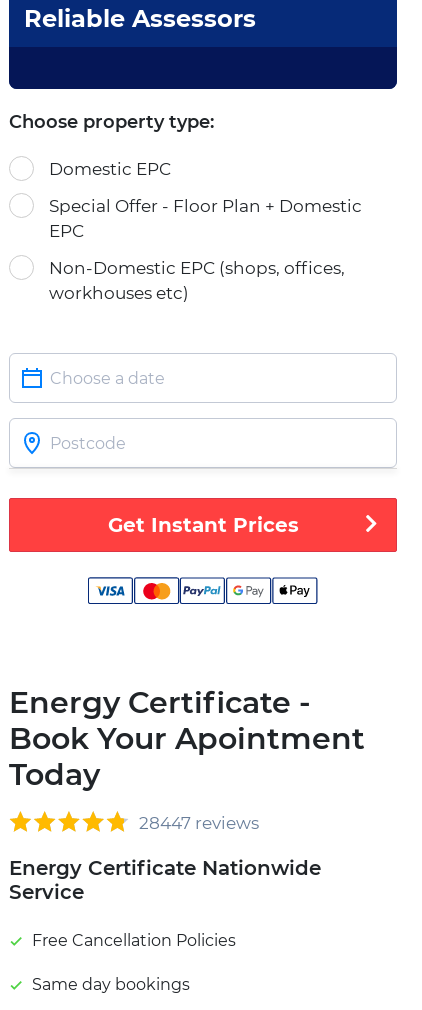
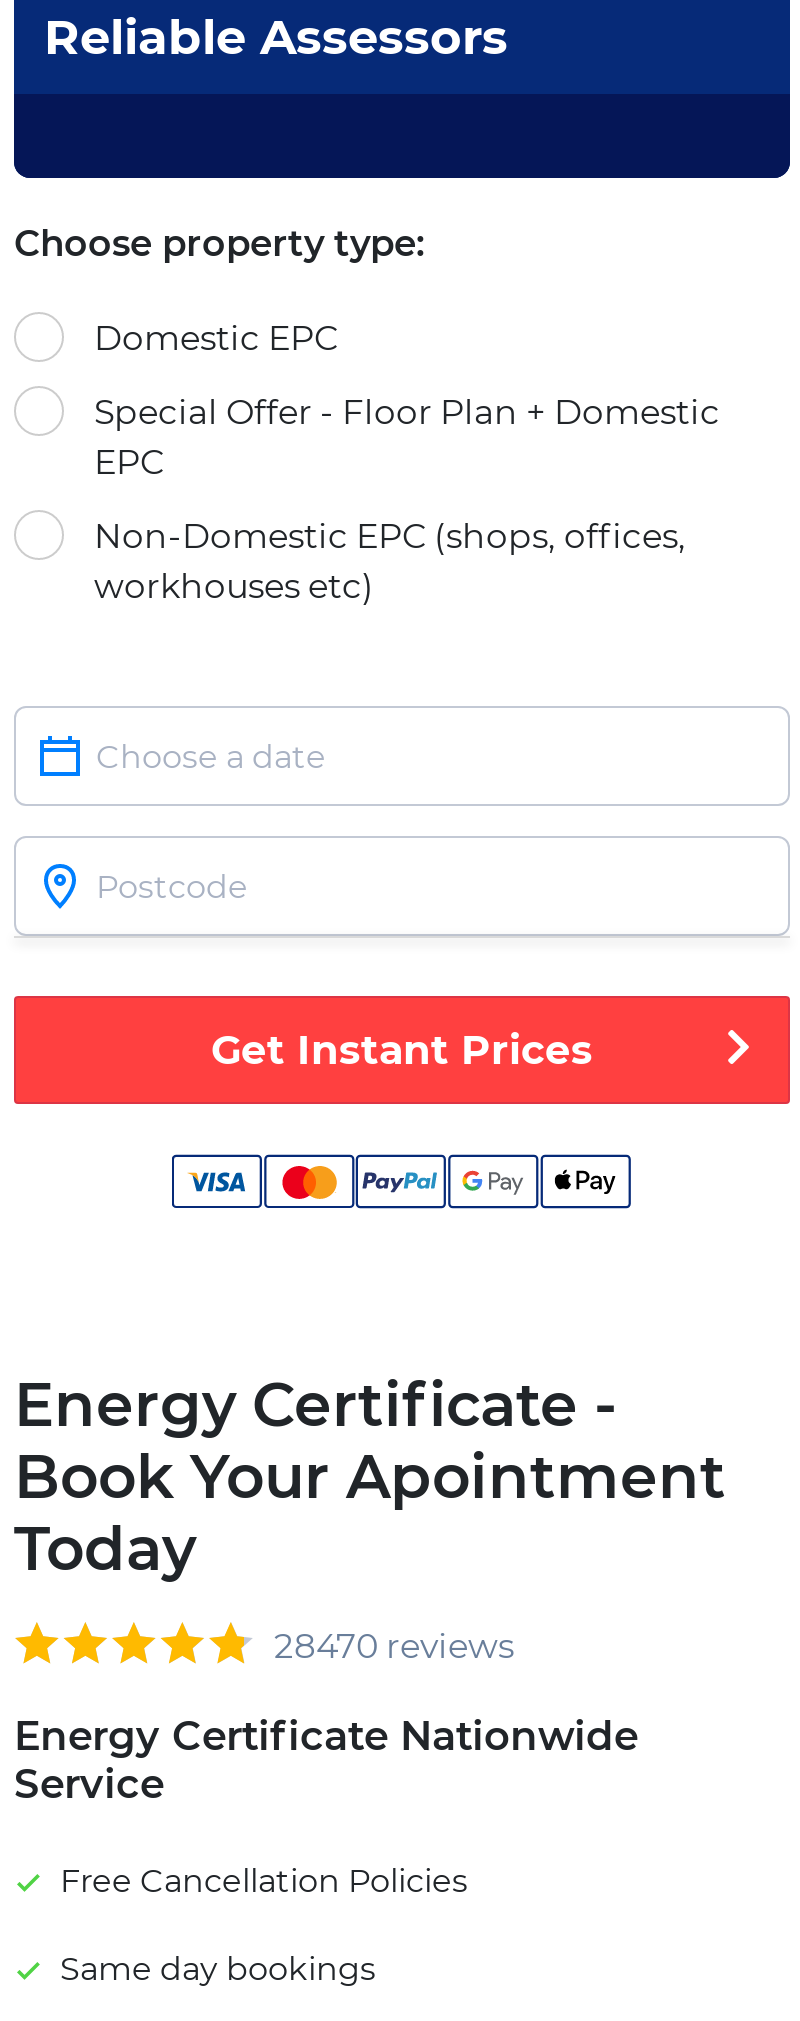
- 28447 reviews
+ 28470 reviews
